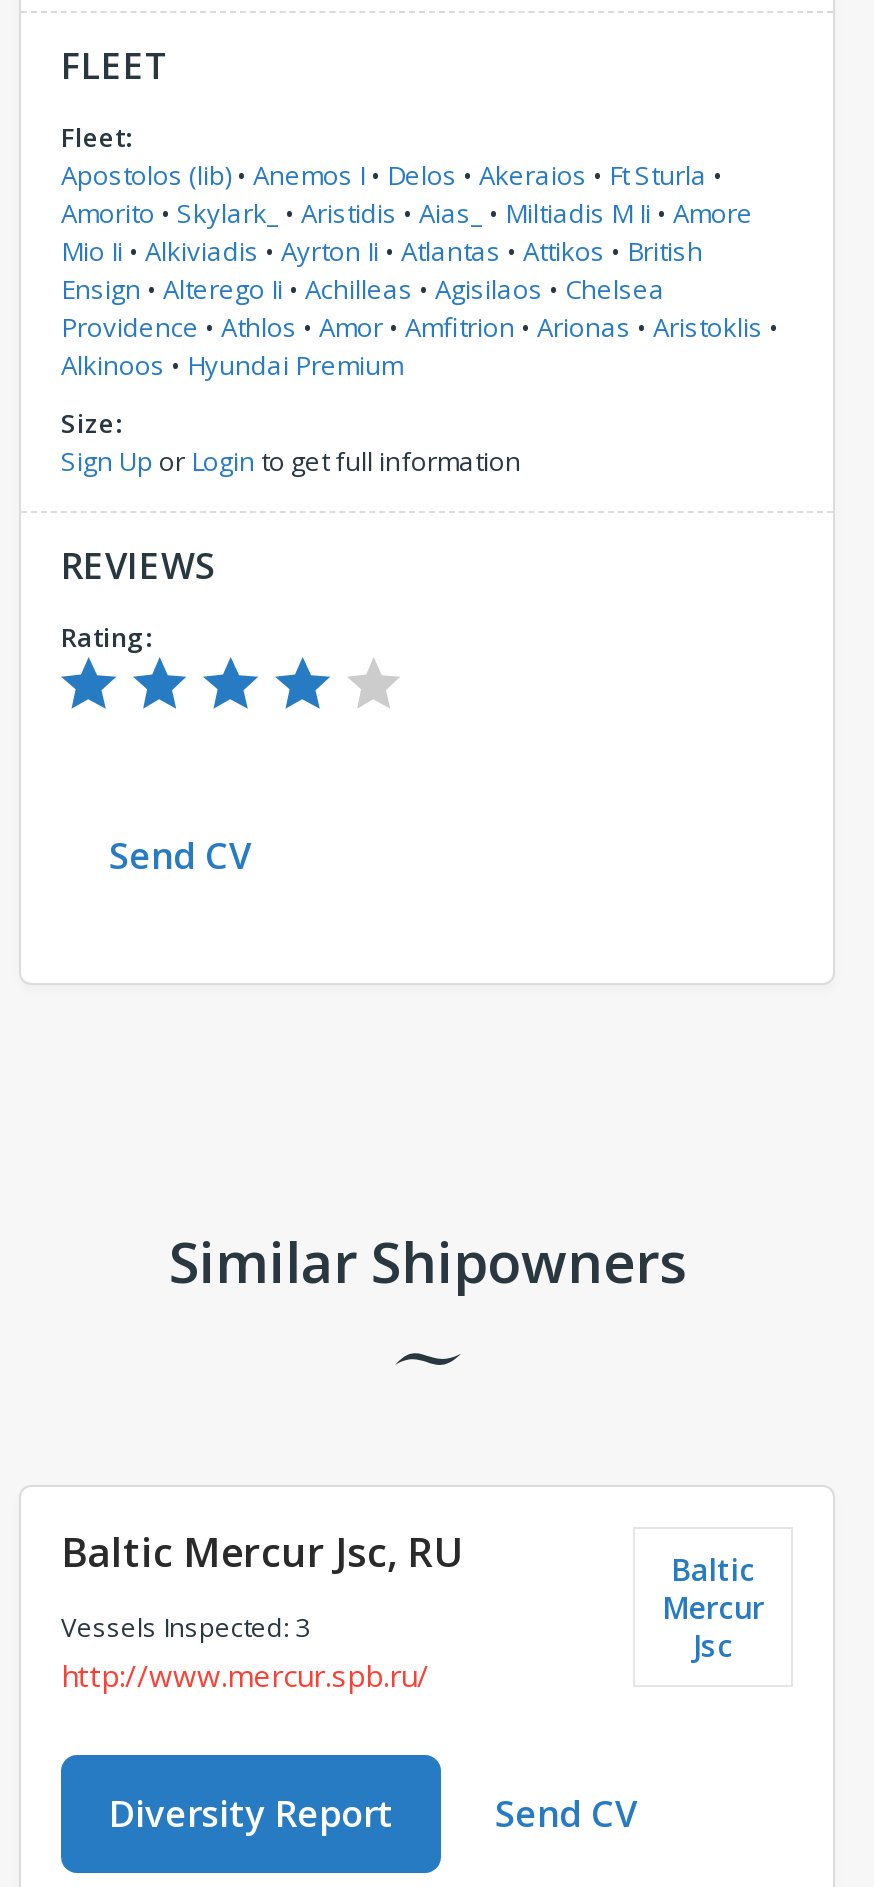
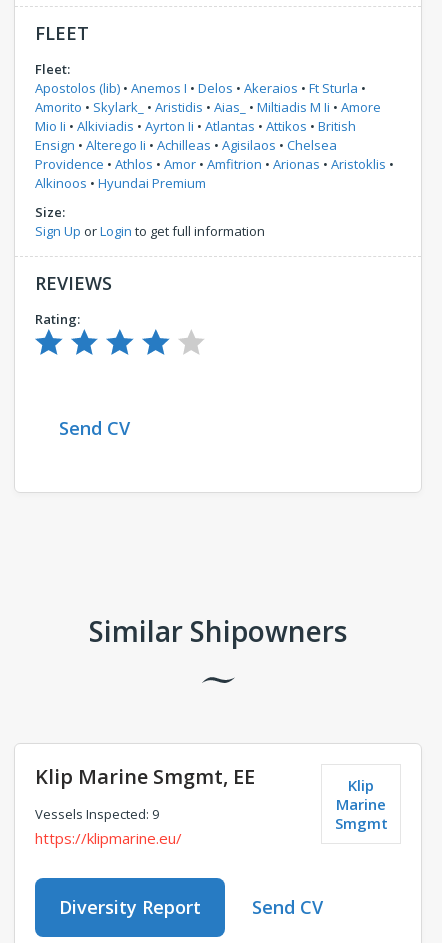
- Baltic Mercur Jsc, RU
+ Klip Marine Smgmt, EE

- Baltic
- Mercur
- Jsc
+ Klip
+ Marine
+ Smgmt

- Vessels Inspected: 3
- http://www.mercur.spb.ru/
+ Vessels Inspected: 9
+ https://klipmarine.eu/
